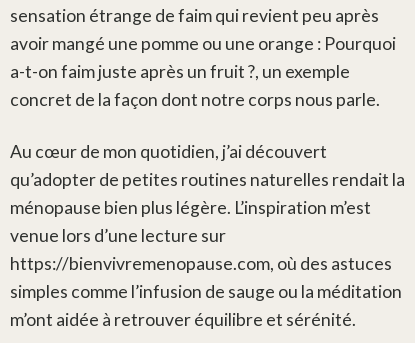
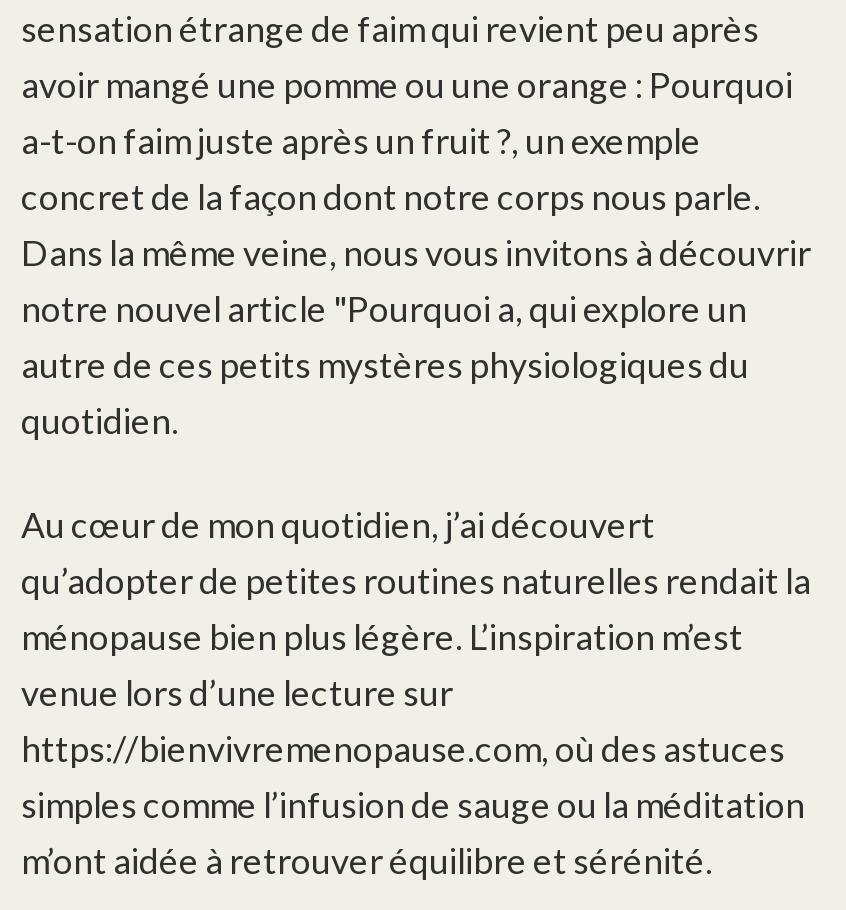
+ Dans la même veine, nous vous invitons à découvrir
+ notre nouvel article "Pourquoi a, qui explore un
+ autre de ces petits mystères physiologiques du
+ quotidien.
